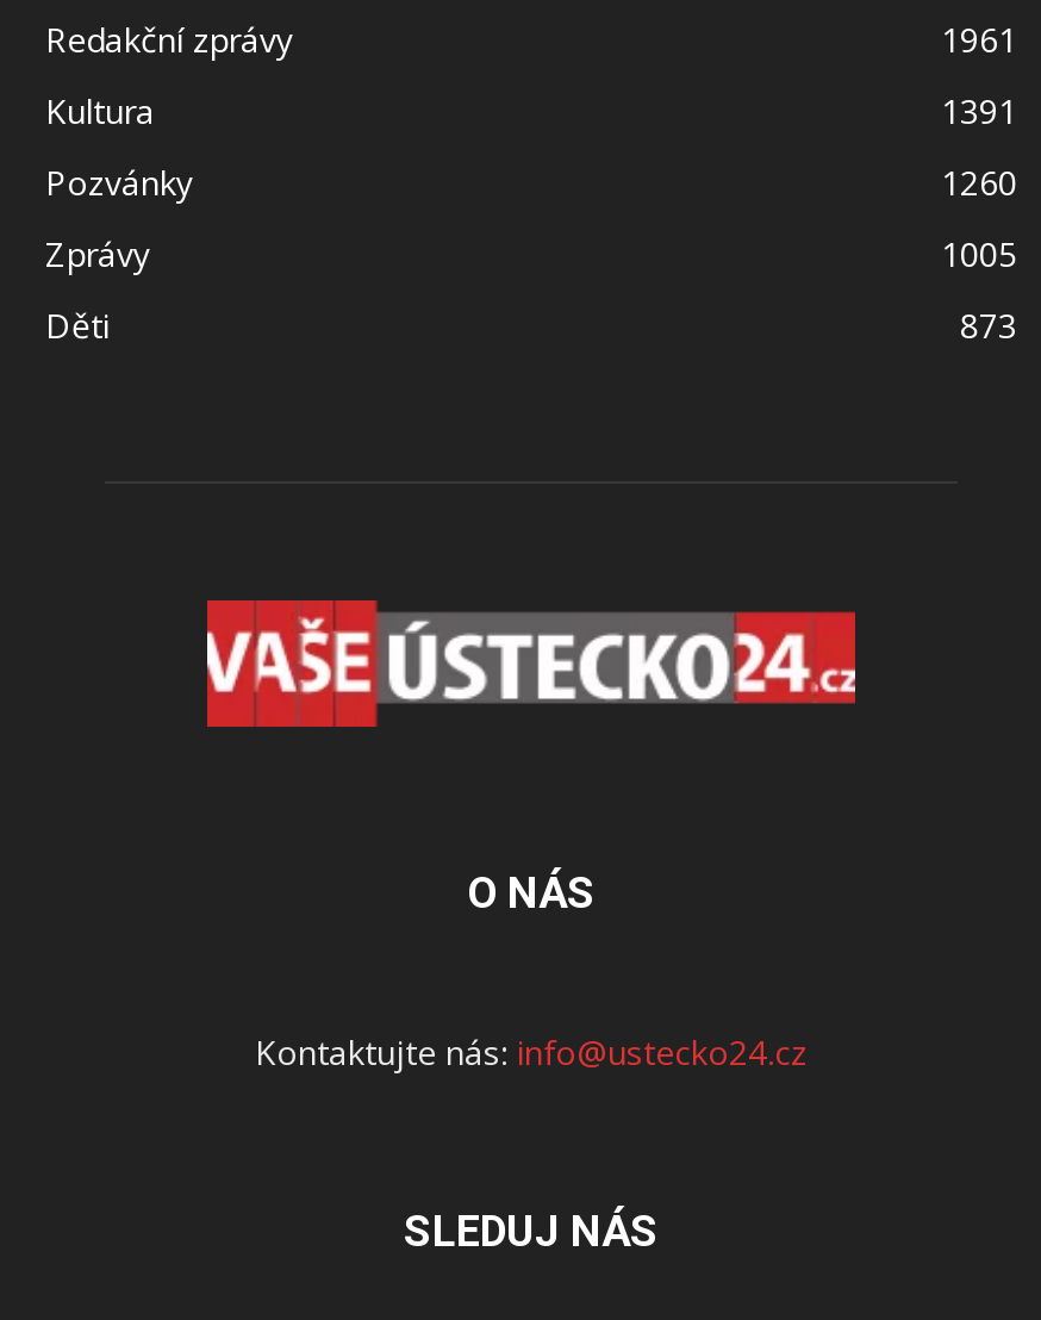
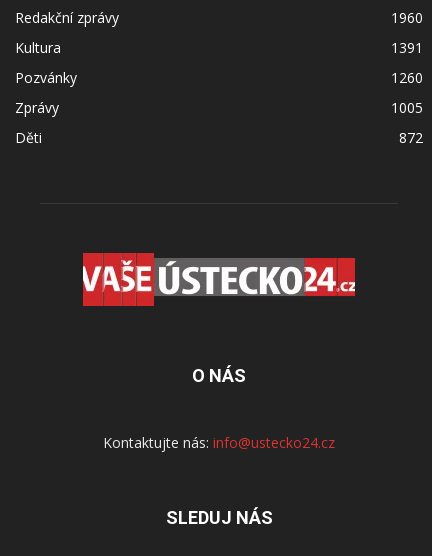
- 1961
+ 1960

- 873
+ 872
